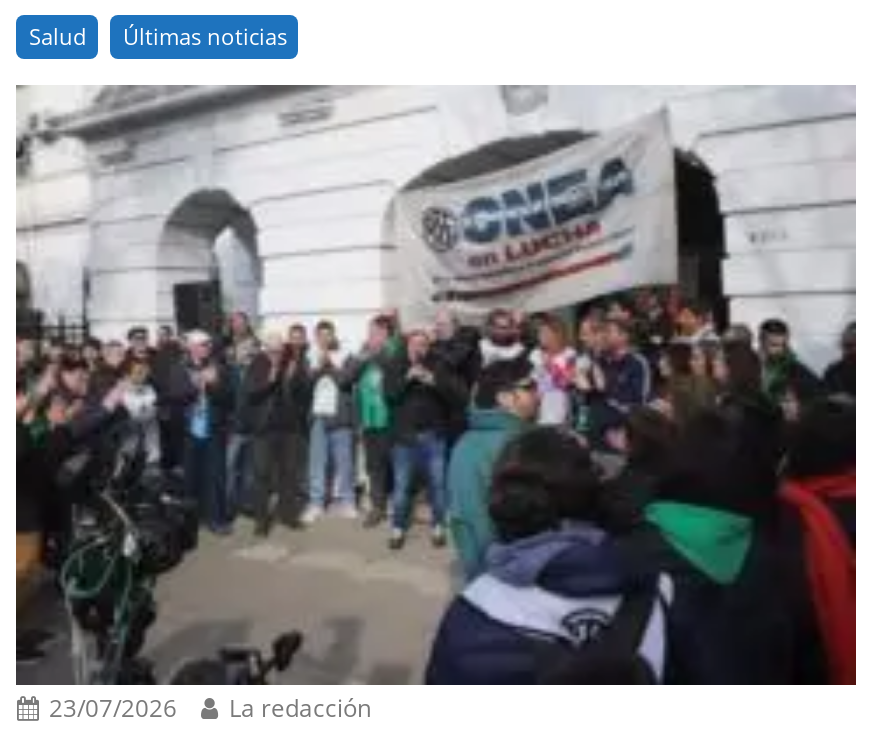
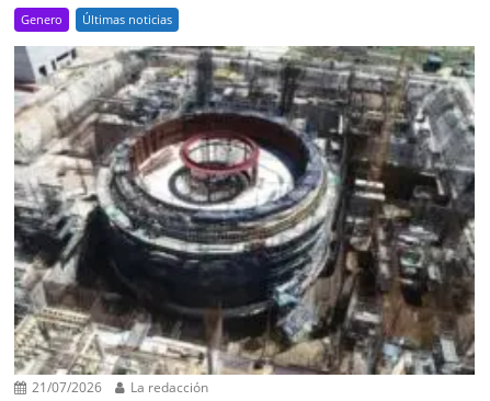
- Salud
+ Genero

- [image]
- 23/07/2026 La redacción
+ [image]
+ 21/07/2026 La redacción
